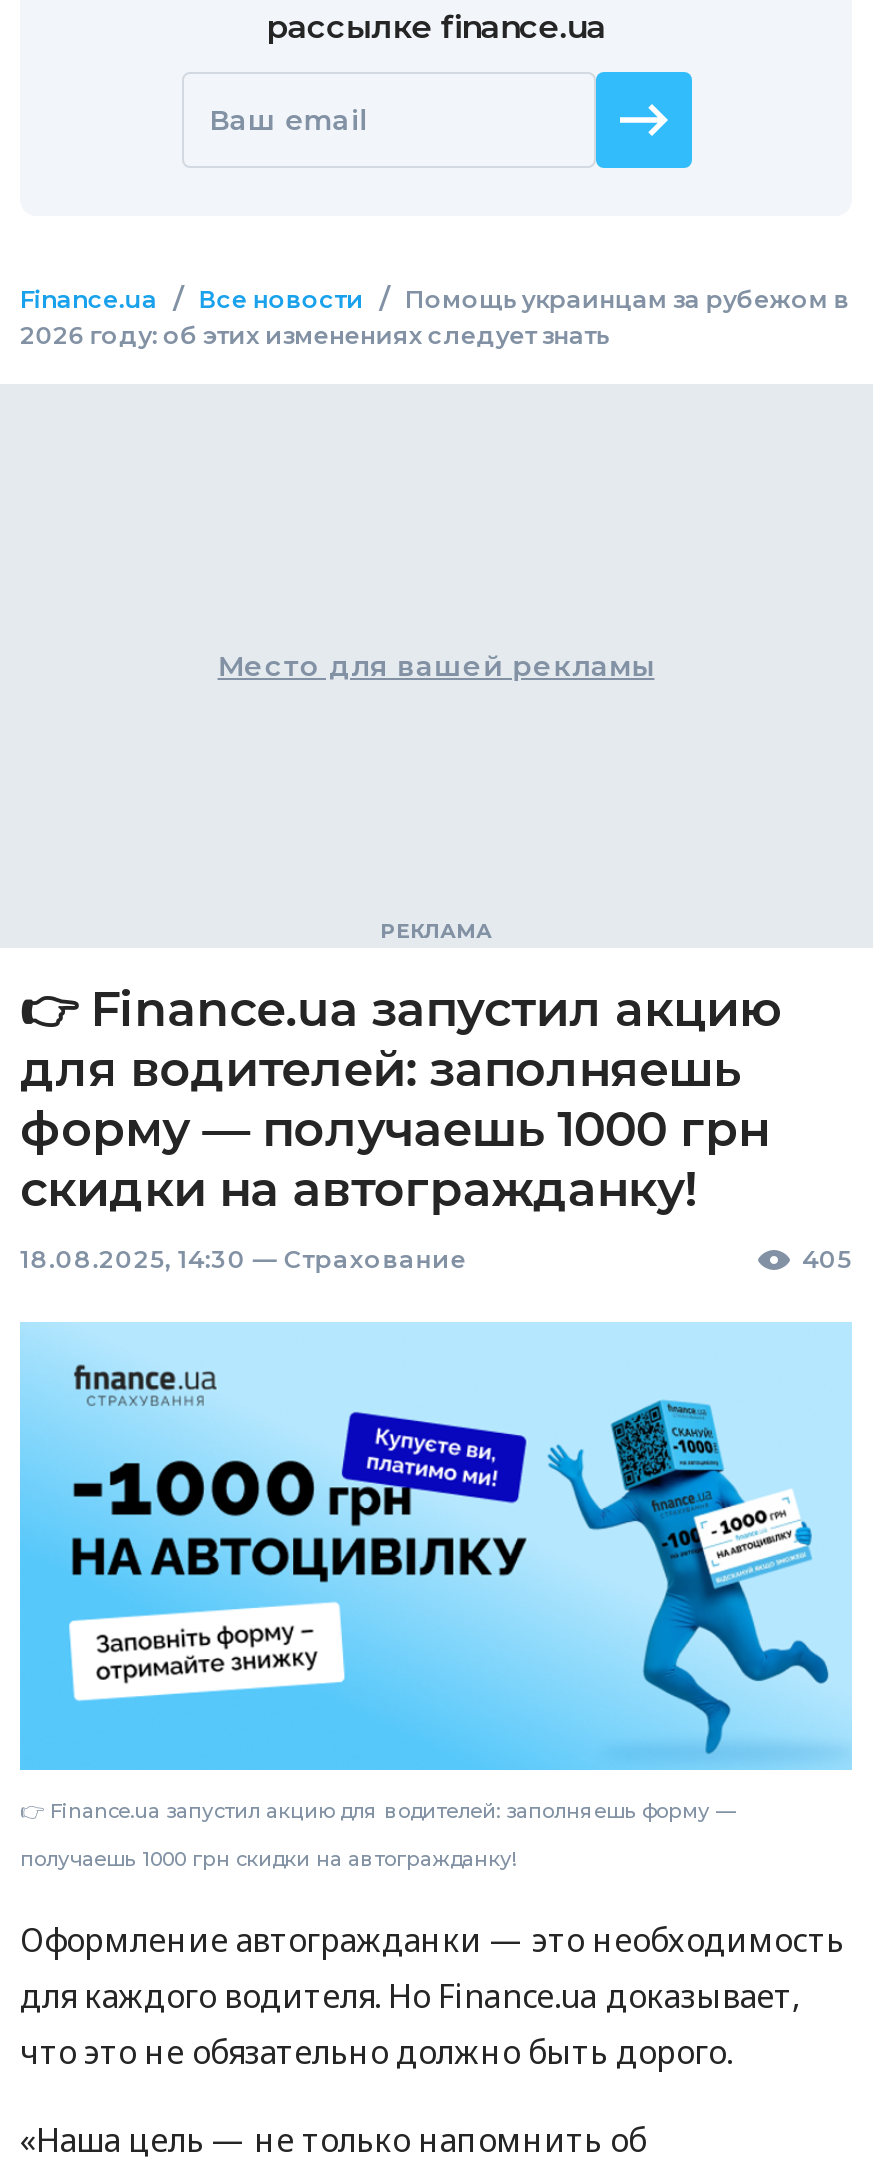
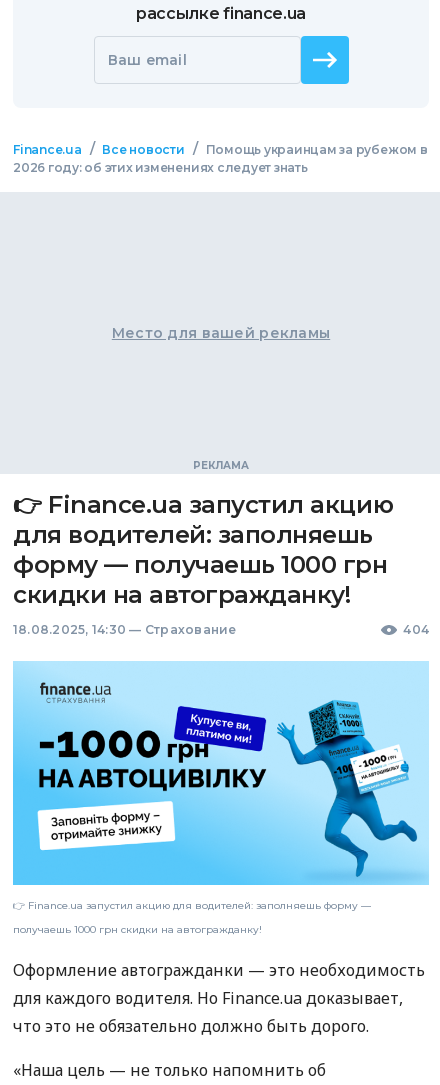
- 405
+ 404
